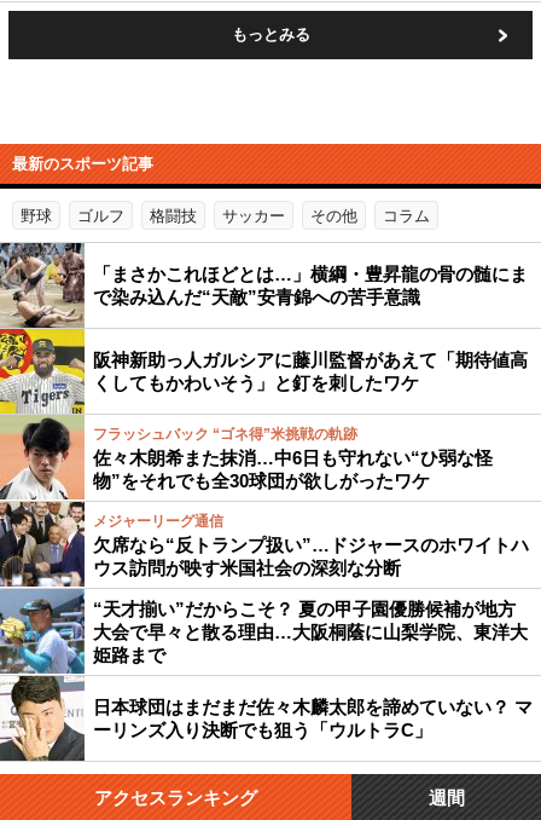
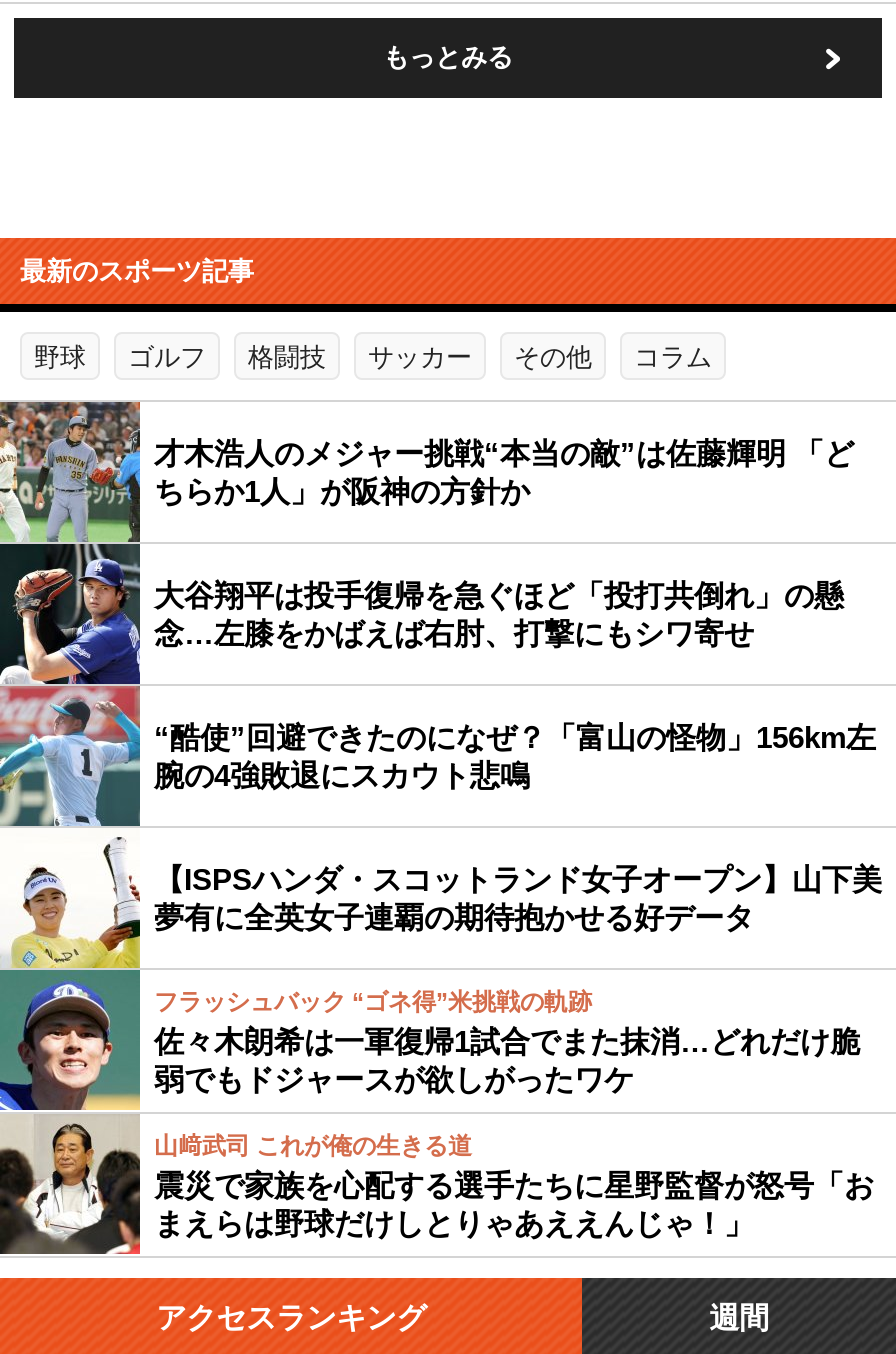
- [image]
- 「まさかこれほどとは…」横綱・豊昇龍の骨の髄にま
- で染み込んだ“天敵”安青錦への苦手意識
- 阪神新助っ人ガルシアに藤川監督があえて「期待値高
- くしてもかわいそう」と釘を刺したワケ
+ [image]
+ 才木浩人のメジャー挑戦“本当の敵”は佐藤輝明 「ど
+ ちらか1人」が阪神の方針か
+ 大谷翔平は投手復帰を急ぐほど「投打共倒れ」の懸
+ 念…左膝をかばえば右肘、打撃にもシワ寄せ
+ “酷使”回避できたのになぜ？「富山の怪物」156km左
+ 腕の4強敗退にスカウト悲鳴
+ 【ISPSハンダ・スコットランド女子オープン】山下美
+ 夢有に全英女子連覇の期待抱かせる好データ

moved down: フラッシュバック “ゴネ得”米挑戦の軌跡

- 佐々木朗希また抹消…中6日も守れない“ひ弱な怪
- 物”をそれでも全30球団が欲しがったワケ
- メジャーリーグ通信
- 欠席なら“反トランプ扱い”…ドジャースのホワイトハ
- ウス訪問が映す米国社会の深刻な分断
- “天才揃い”だからこそ？ 夏の甲子園優勝候補が地方
- 大会で早々と散る理由…大阪桐蔭に山梨学院、東洋大
- 姫路まで
- 日本球団はまだまだ佐々木麟太郎を諦めていない？ マ
- ーリンズ入り決断でも狙う「ウルトラC」
+ 佐々木朗希は一軍復帰1試合でまた抹消…どれだけ脆
+ 弱でもドジャースが欲しがったワケ
+ 山﨑武司 これが俺の生きる道
+ 震災で家族を心配する選手たちに星野監督が怒号「お
+ まえらは野球だけしとりゃあええんじゃ！」
